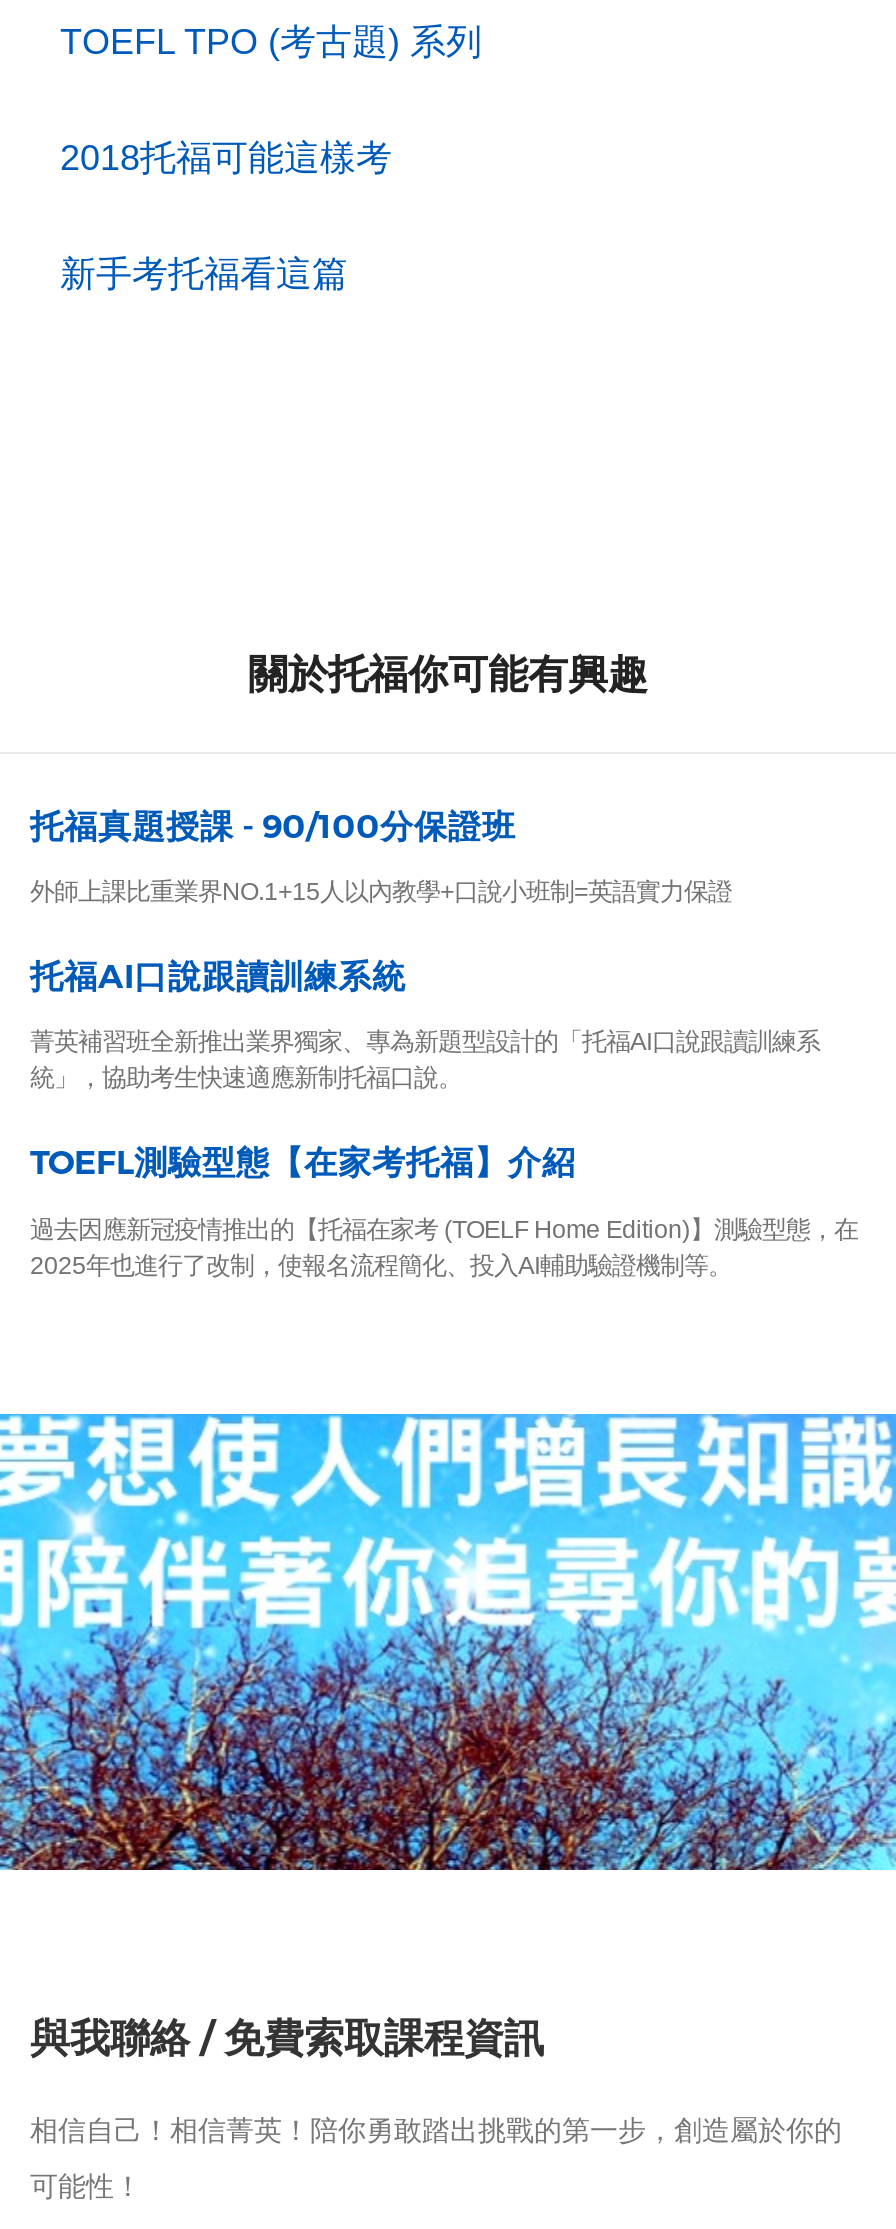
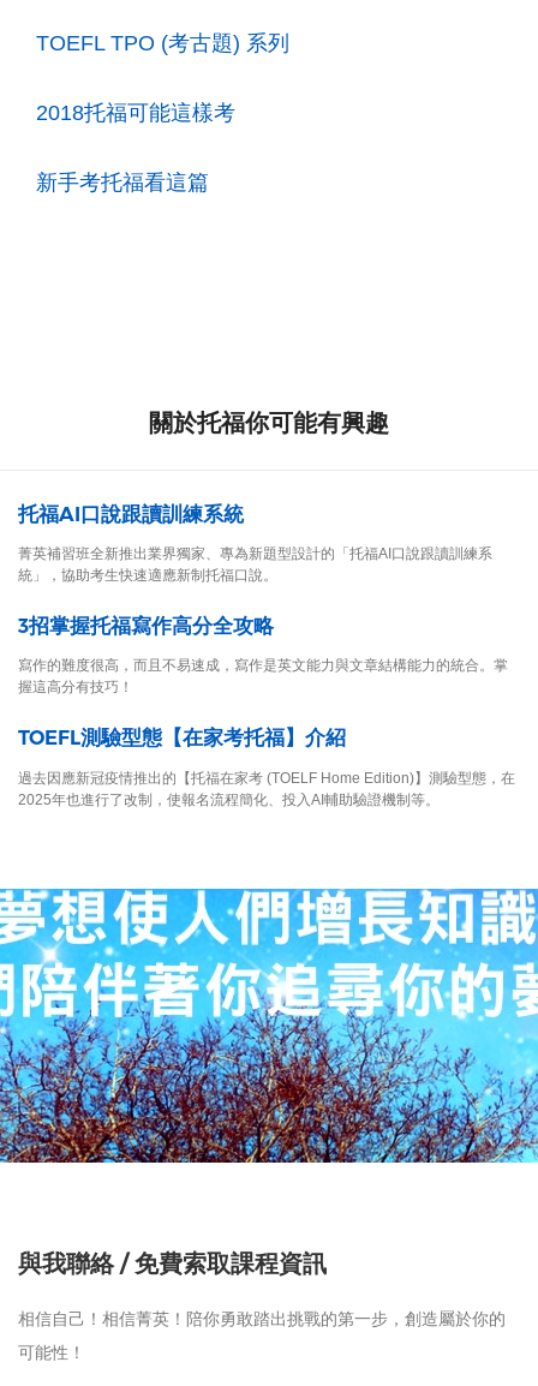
- 托福真題授課 - 90/100分保證班
- 外師上課比重業界NO.1+15人以內教學+口說小班制=英語實力保證

moved up: 托福AI口說跟讀訓練系統 | 菁英補習班全新推出業界獨家、專為新題型設計的「托福AI口說跟讀訓練系 | 統」，協助考生快速適應新制托福口說。

+ 3招掌握托福寫作高分全攻略
+ 寫作的難度很高，而且不易速成，寫作是英文能力與文章結構能力的統合。掌
+ 握這高分有技巧！
